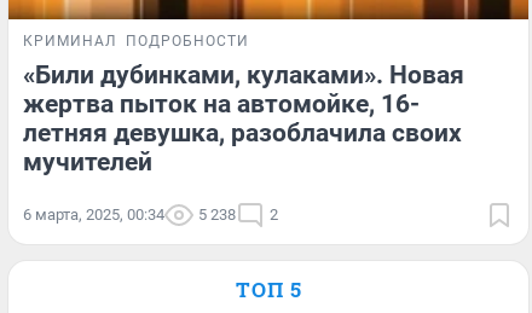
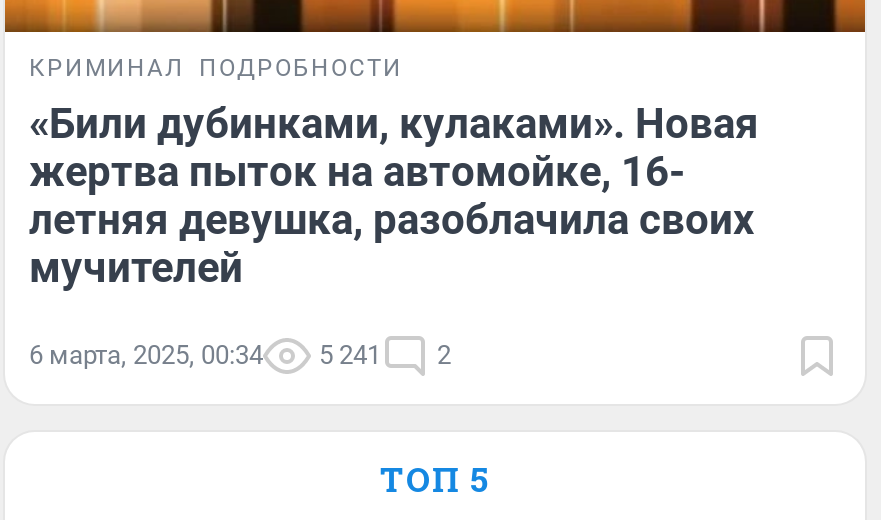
- 6 марта, 2025, 00:34 5 238 2
+ 6 марта, 2025, 00:34 5 241 2
